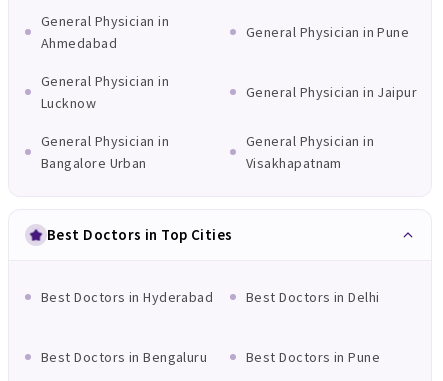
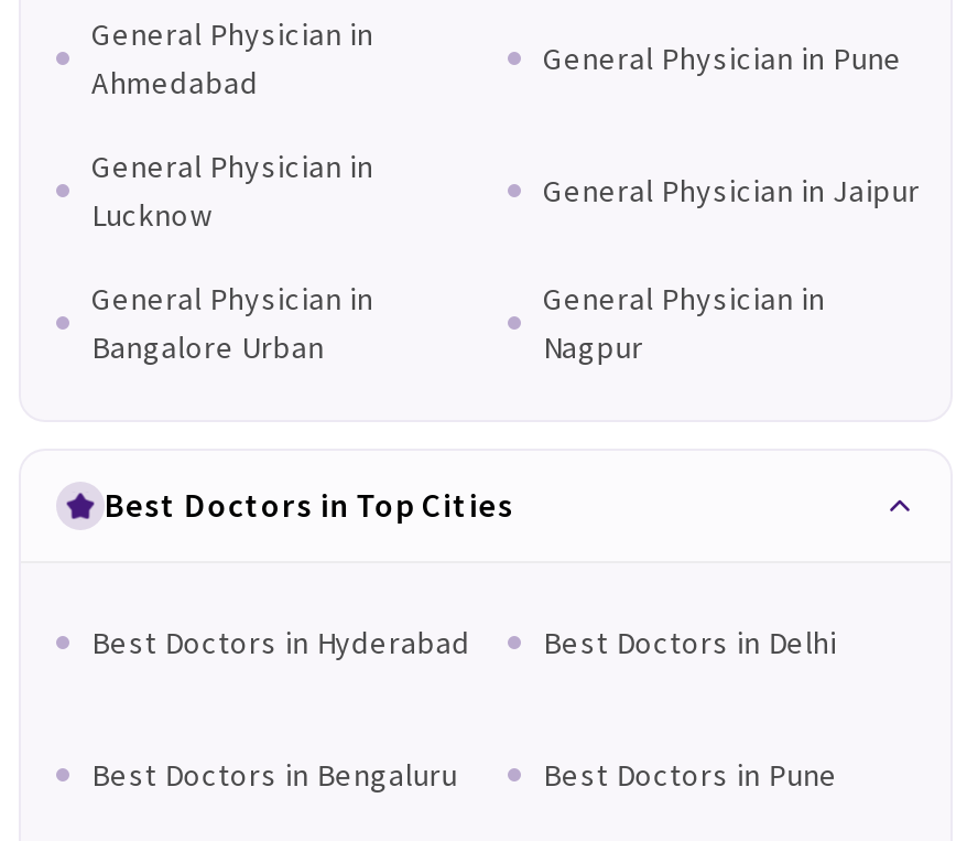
- Visakhapatnam
+ Nagpur
